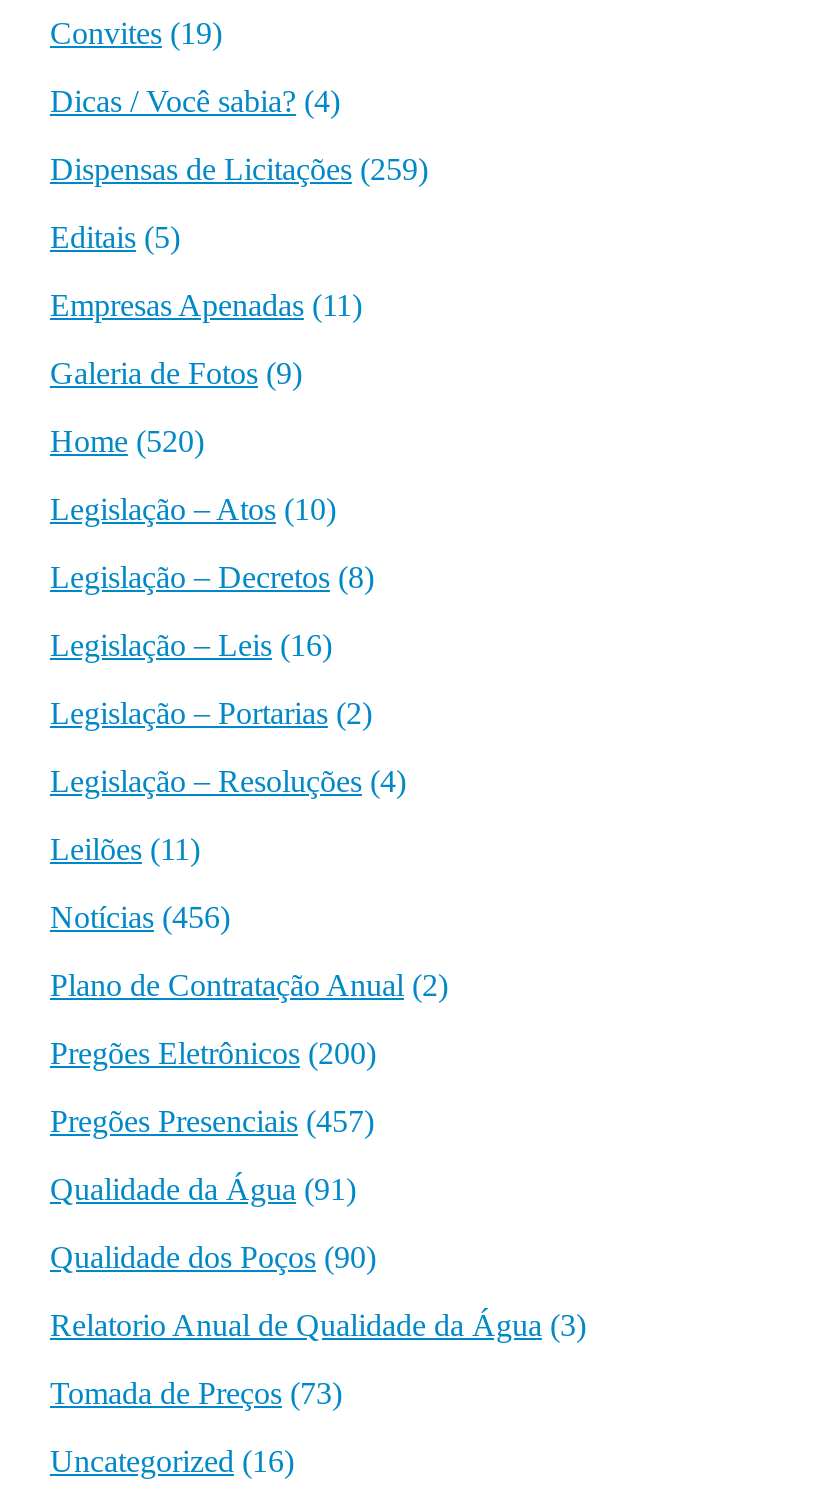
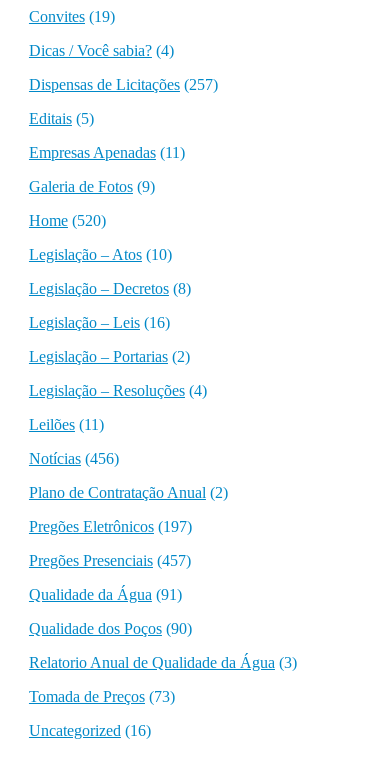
- Dispensas de Licitações (259)
+ Dispensas de Licitações (257)

- Pregões Eletrônicos (200)
+ Pregões Eletrônicos (197)
